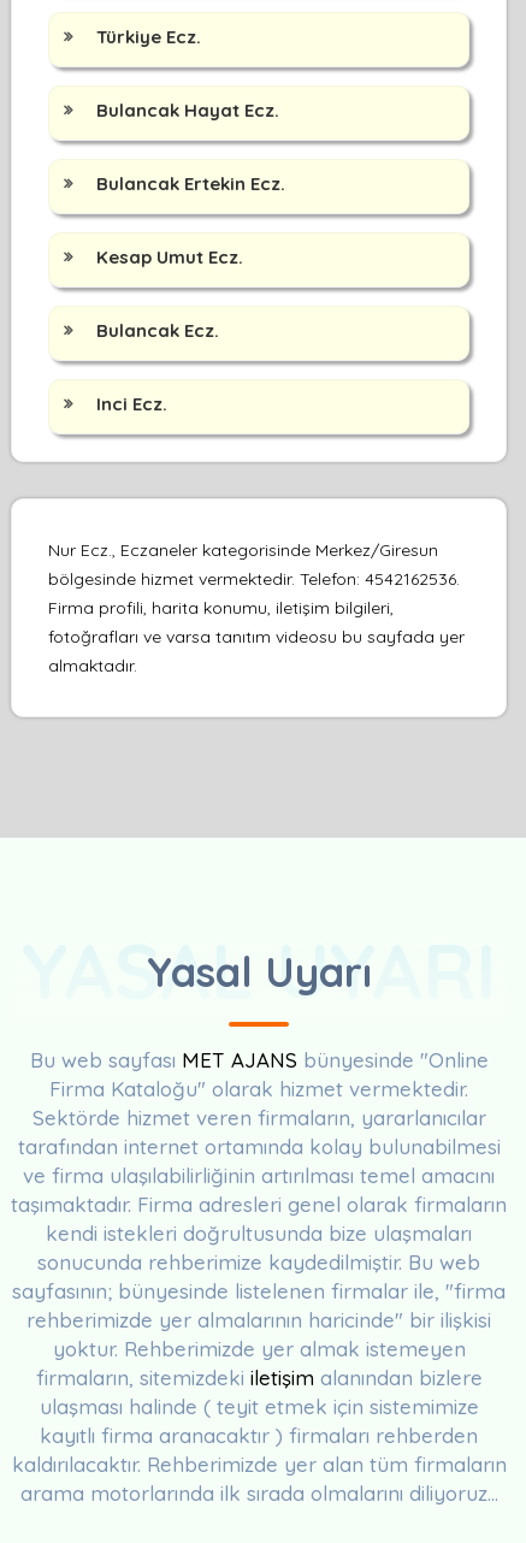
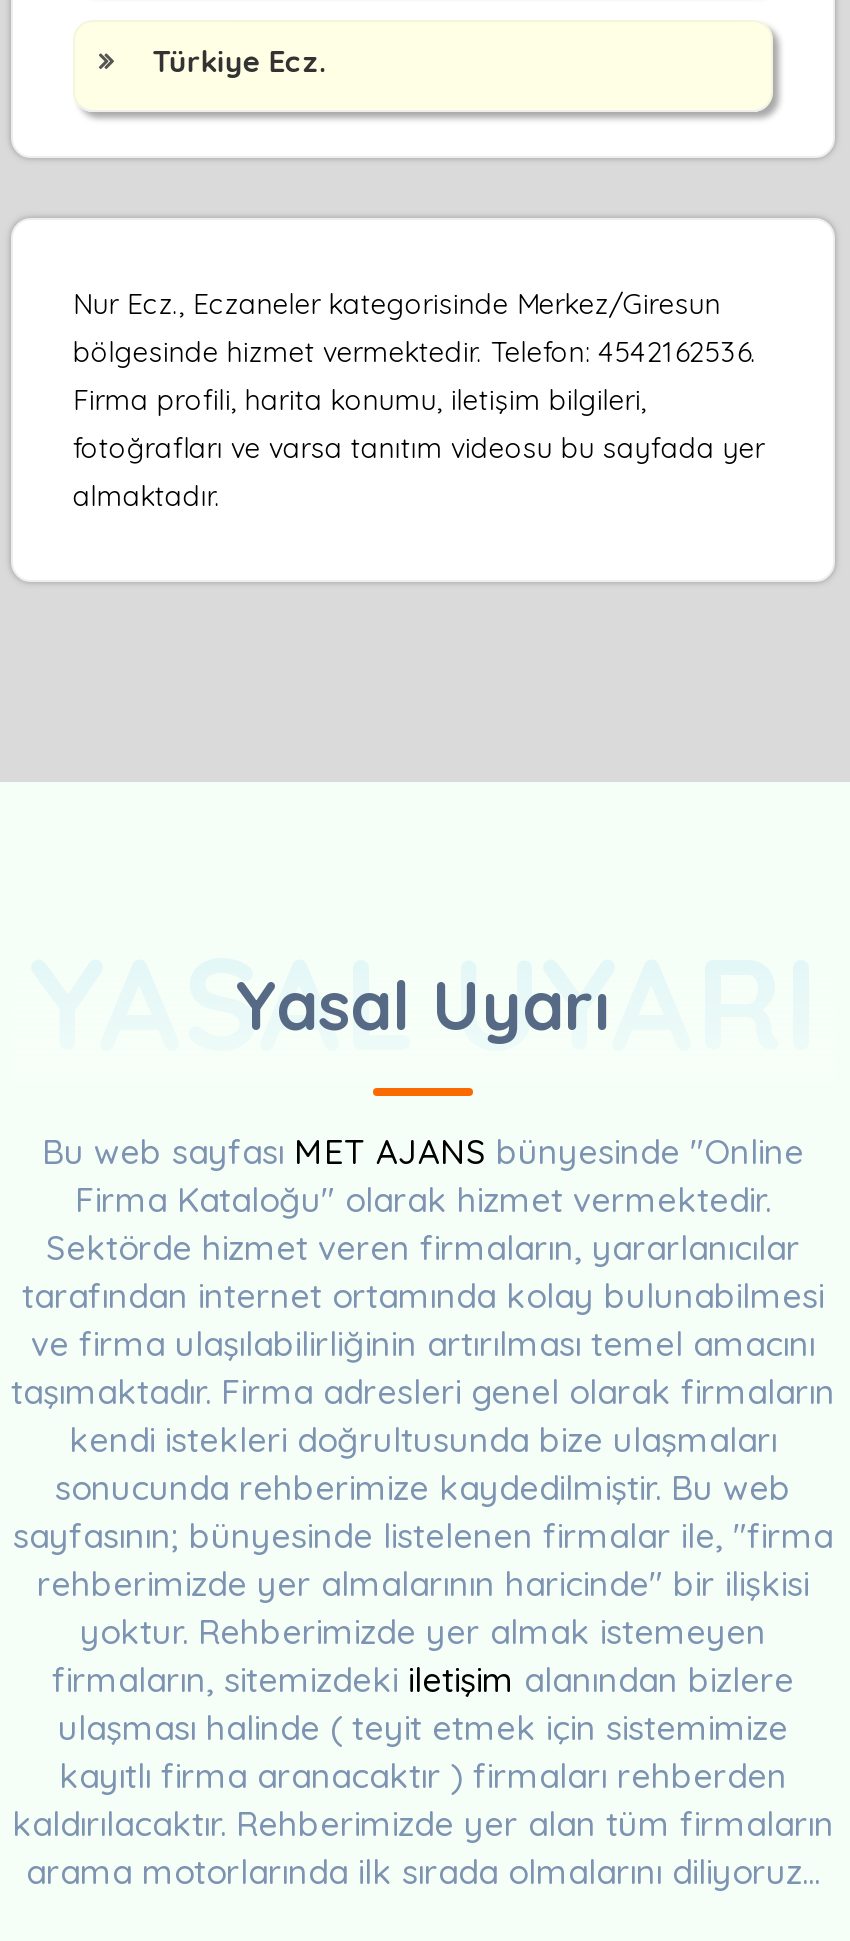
- Bulancak Hayat Ecz.
- Bulancak Ertekin Ecz.
- Kesap Umut Ecz.
- Bulancak Ecz.
- Inci Ecz.
